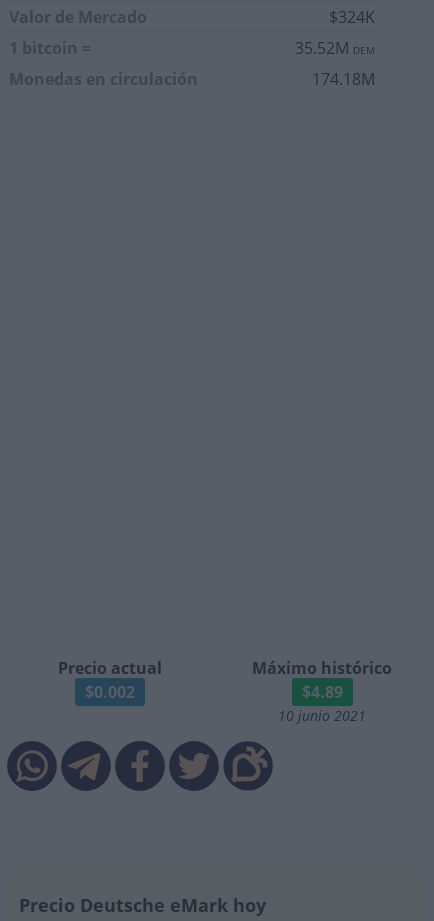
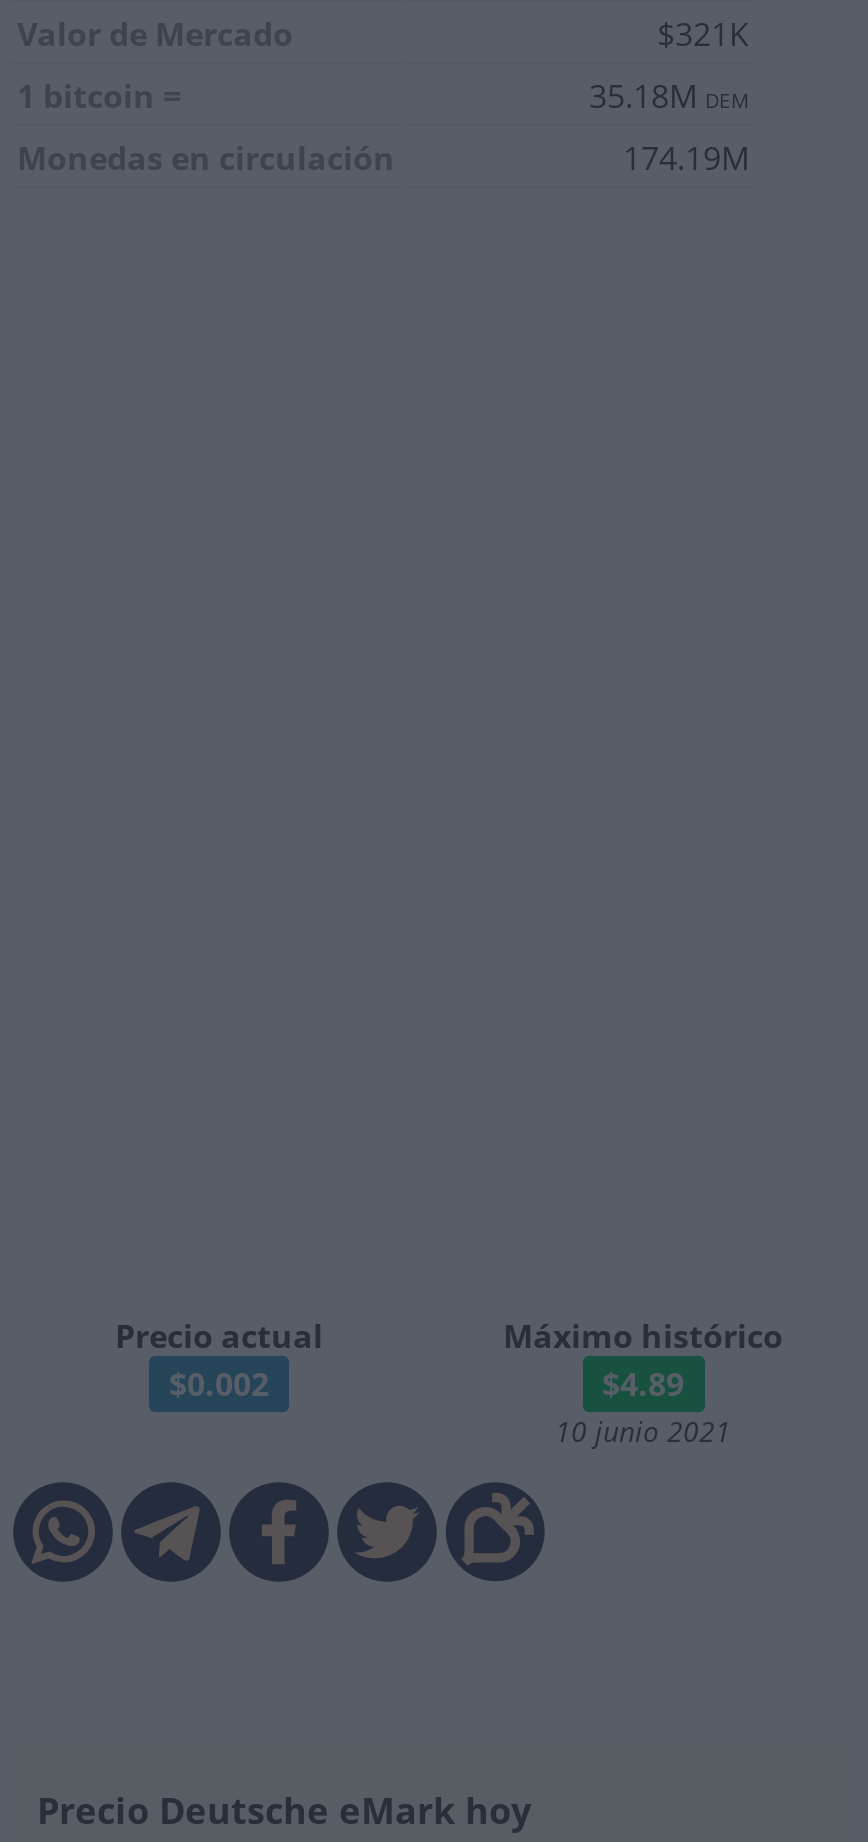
- $324K
+ $321K

- 35.52M DEM
+ 35.18M DEM

- 174.18M
+ 174.19M
